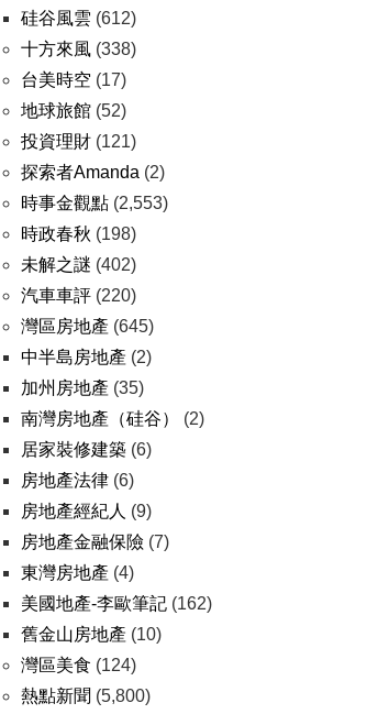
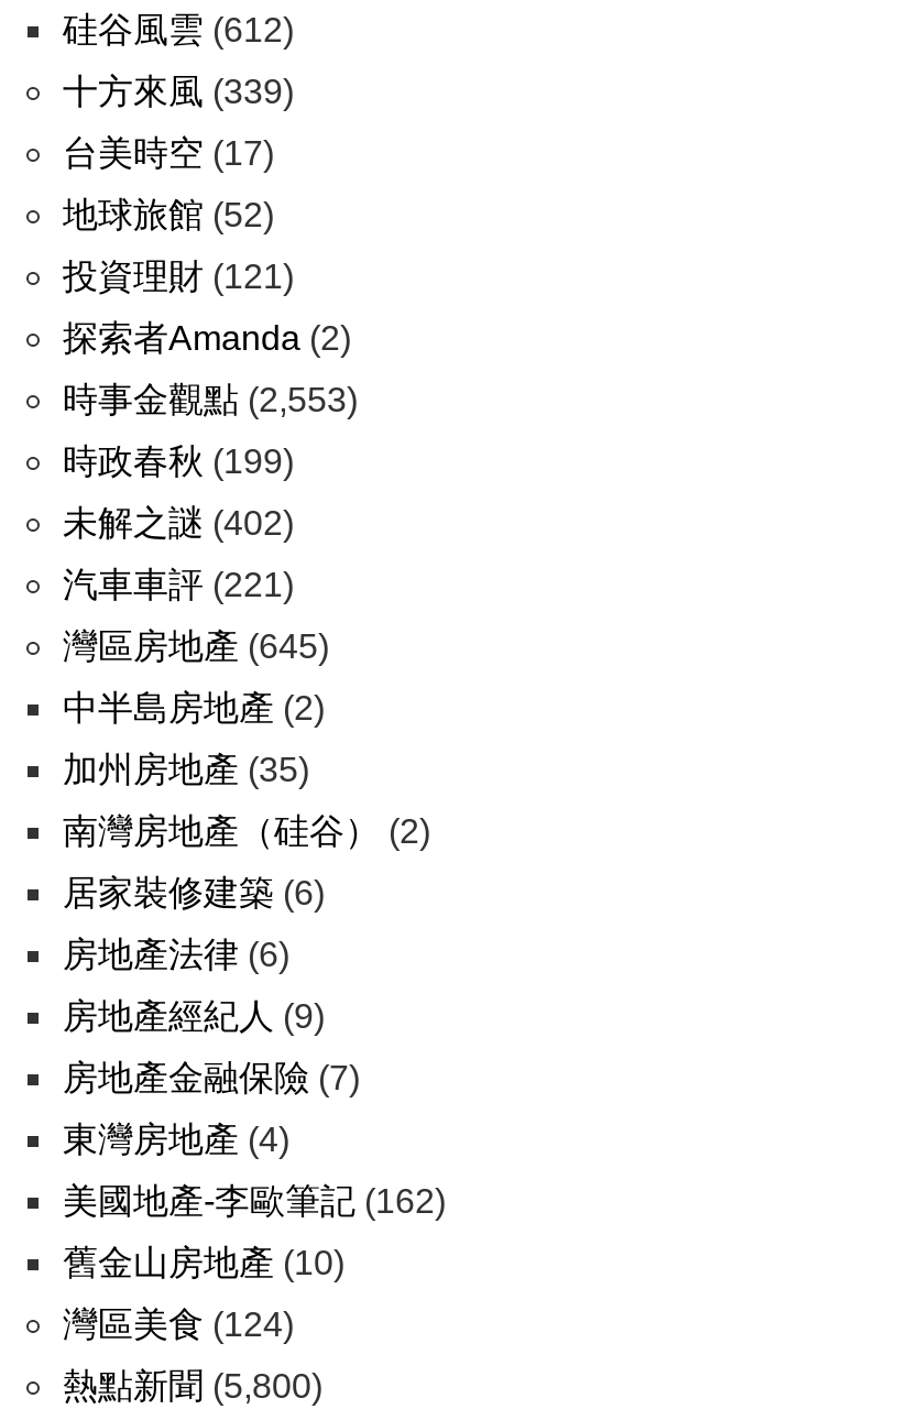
- 十方來風(338)
+ 十方來風(339)

- 時政春秋(198)
+ 時政春秋(199)

- 汽車車評(220)
+ 汽車車評(221)
